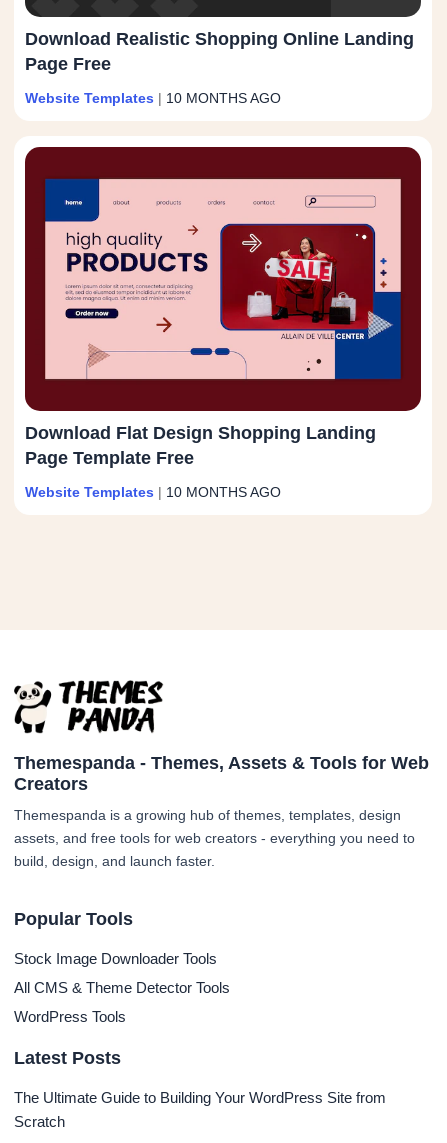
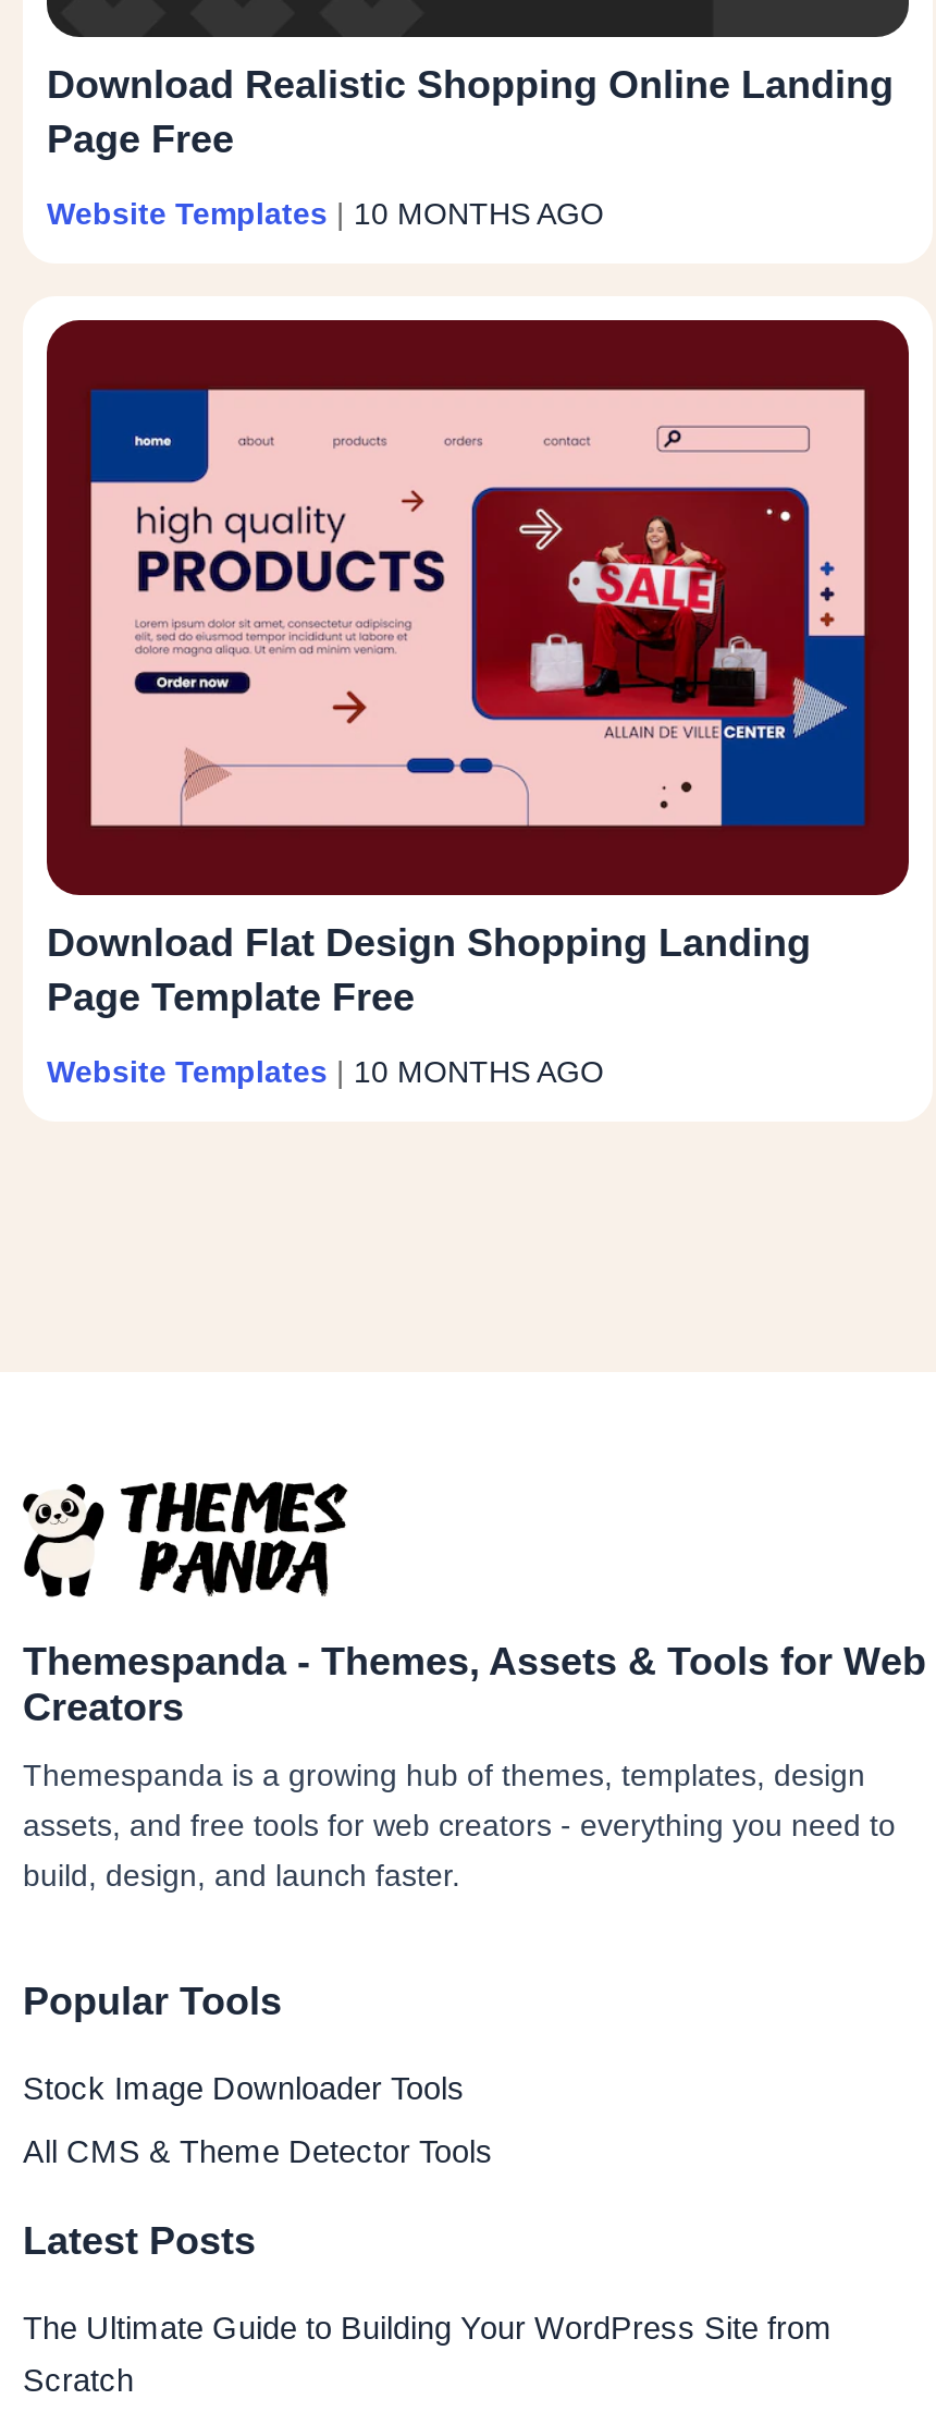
- WordPress Tools
